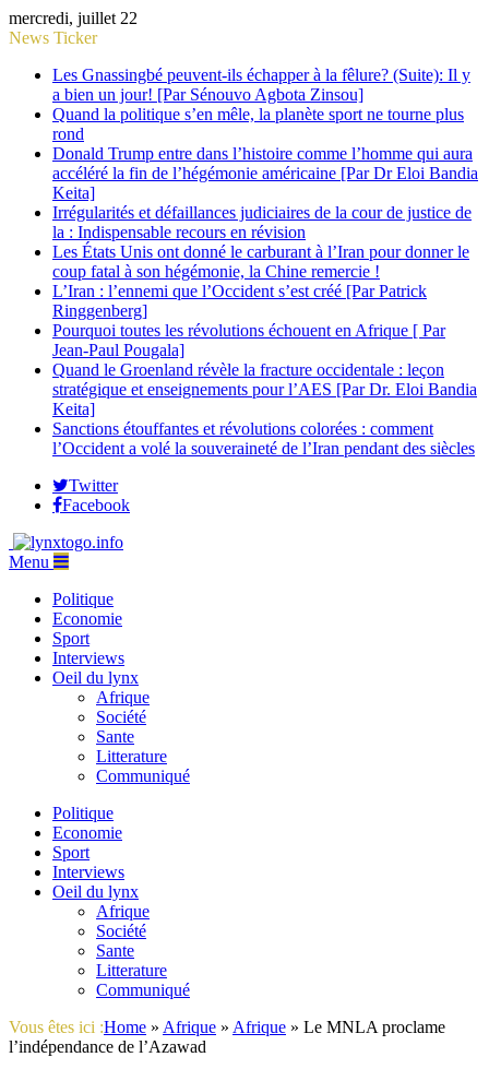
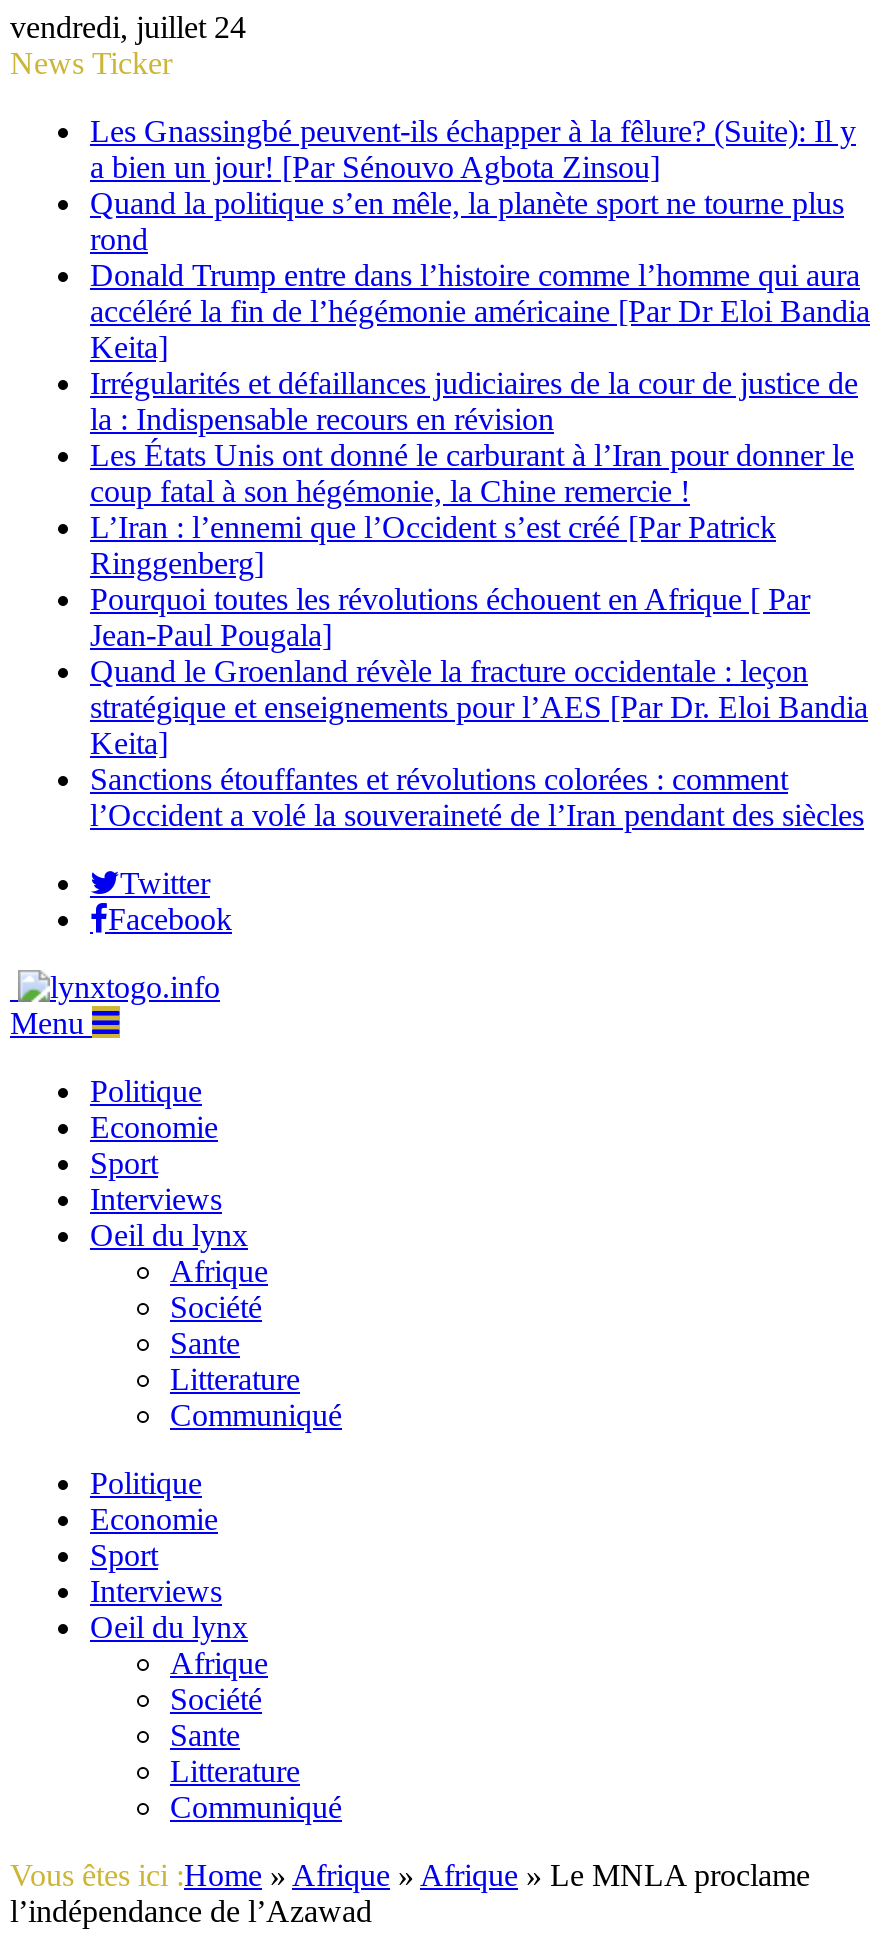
- mercredi, juillet 22
+ vendredi, juillet 24
